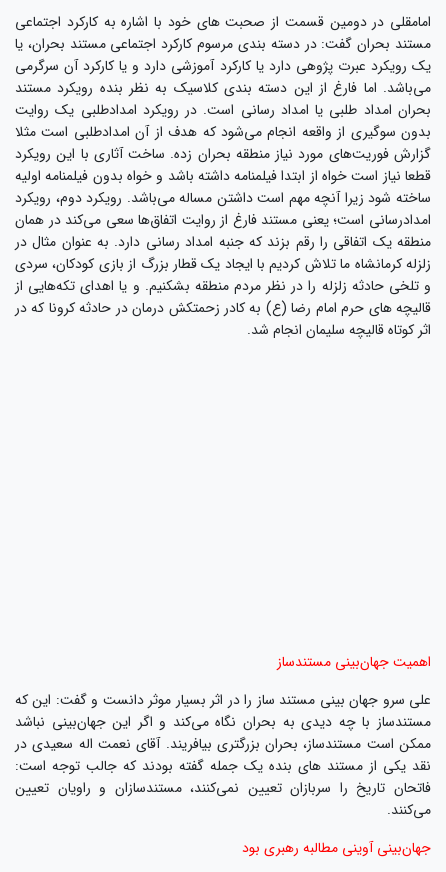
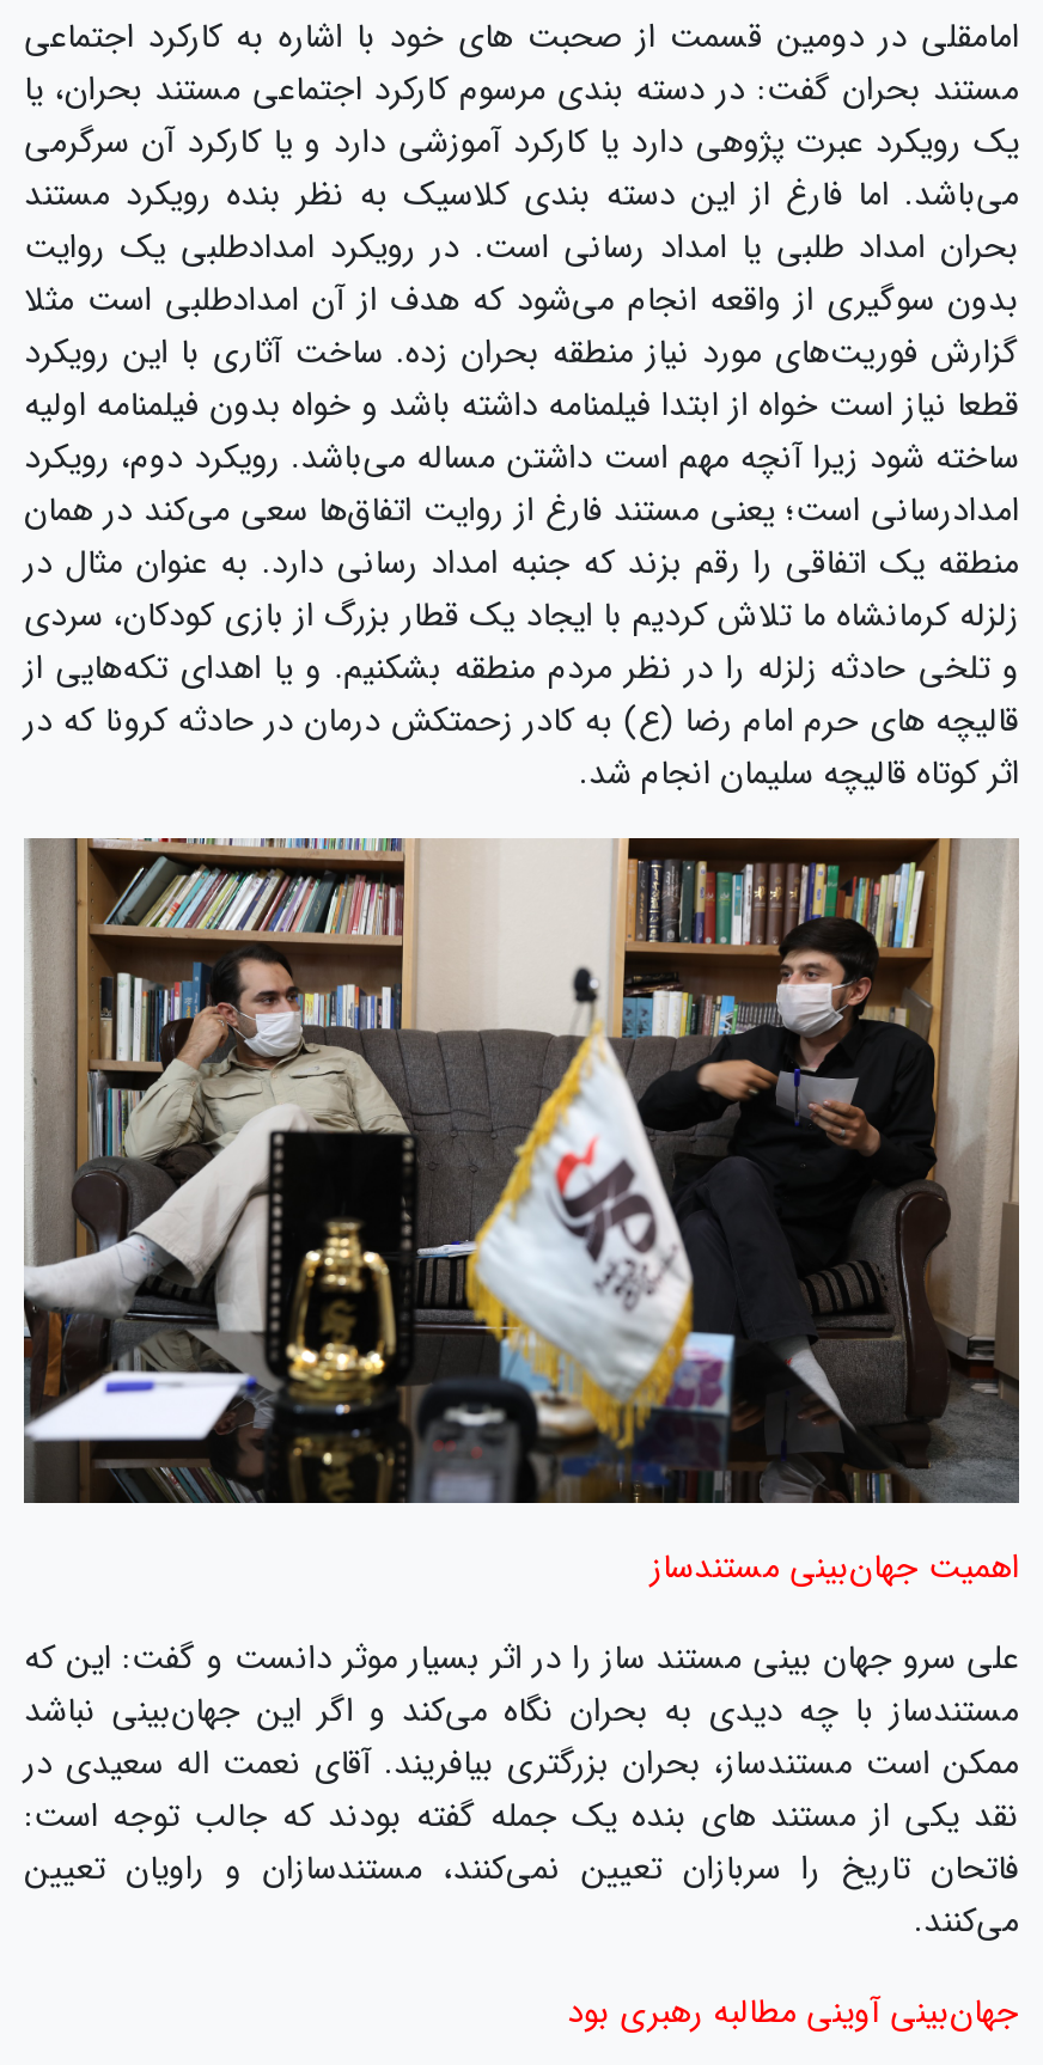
+ [image]
